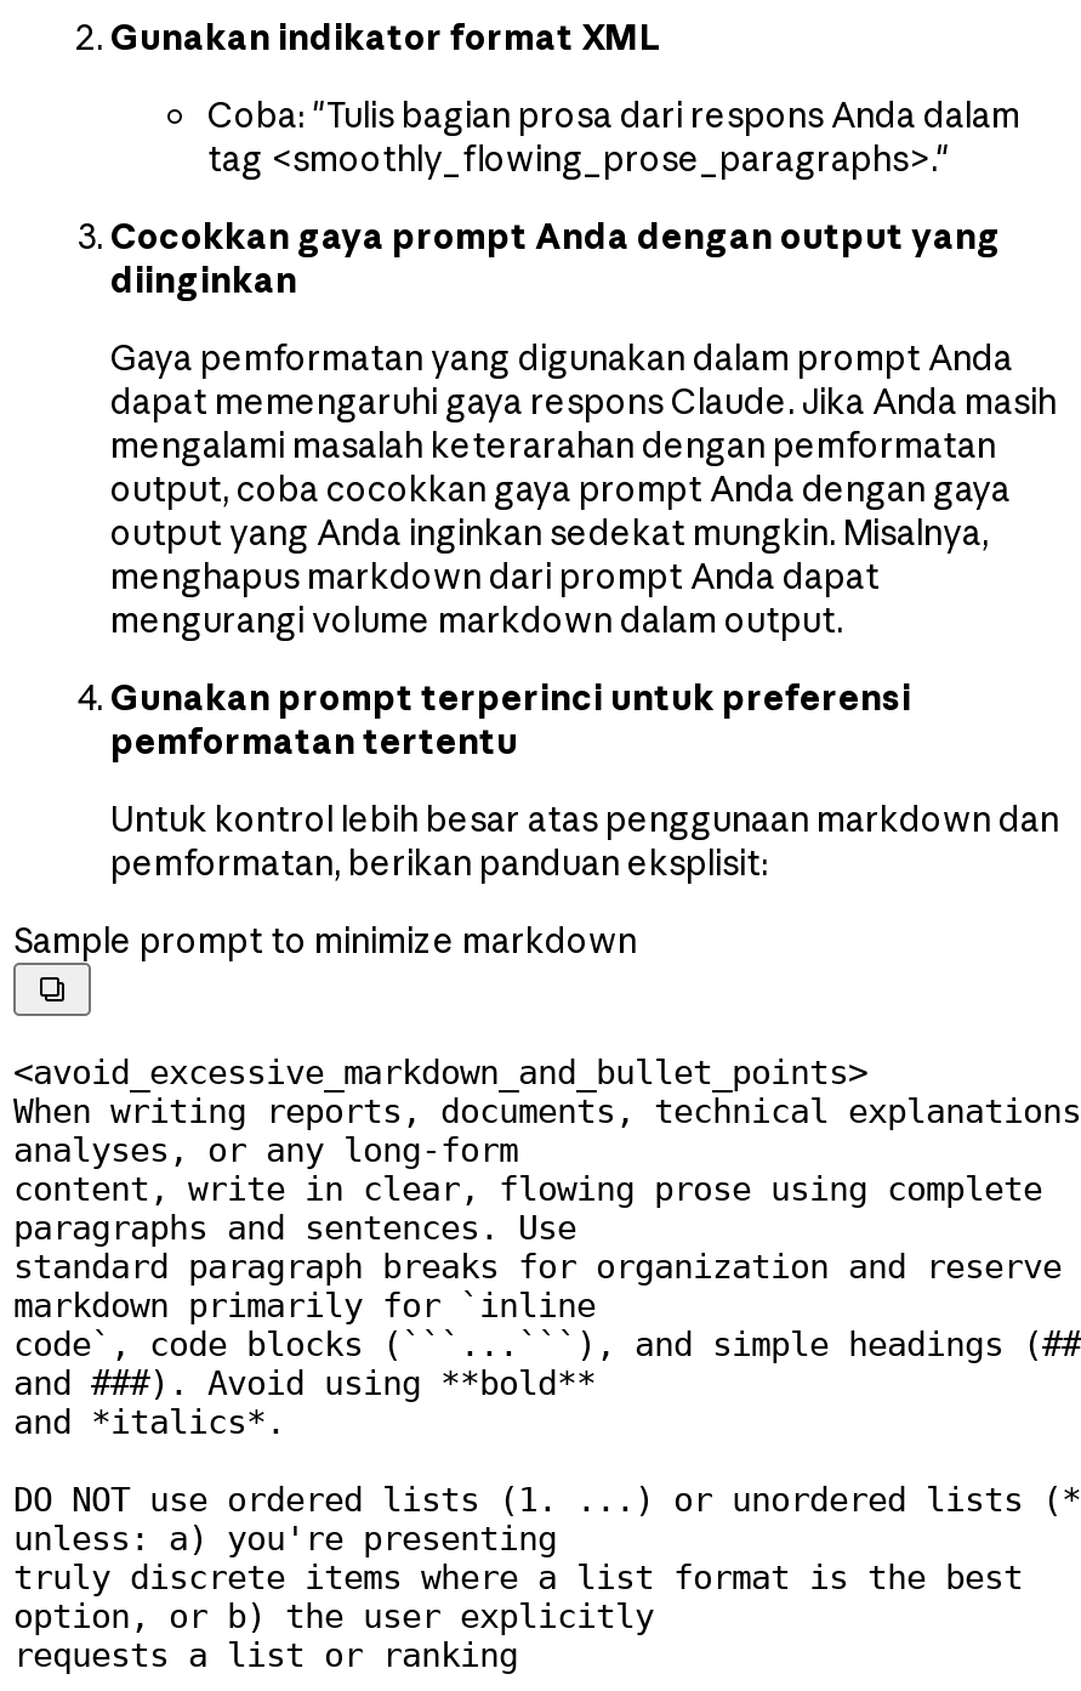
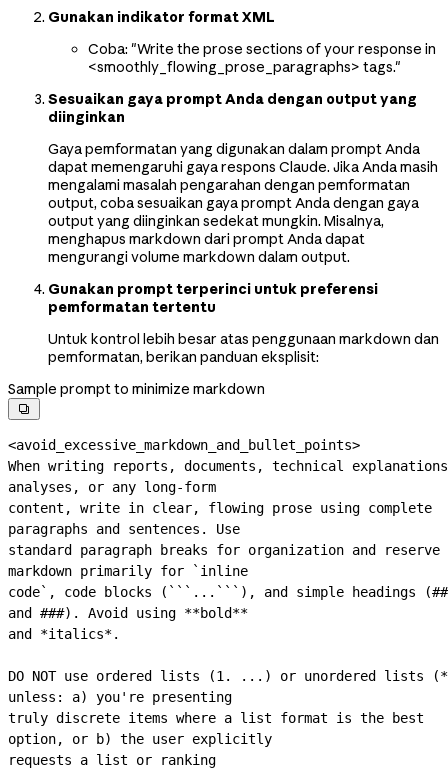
- Coba: "Tulis bagian prosa dari respons Anda dalam
- tag <smoothly_flowing_prose_paragraphs>."
+ Coba: "Write the prose sections of your response in
+ <smoothly_flowing_prose_paragraphs> tags."

- Cocokkan gaya prompt Anda dengan output yang
+ Sesuaikan gaya prompt Anda dengan output yang

- mengalami masalah keterarahan dengan pemformatan
- output, coba cocokkan gaya prompt Anda dengan gaya
- output yang Anda inginkan sedekat mungkin. Misalnya,
+ mengalami masalah pengarahan dengan pemformatan
+ output, coba sesuaikan gaya prompt Anda dengan gaya
+ output yang diinginkan sedekat mungkin. Misalnya,
